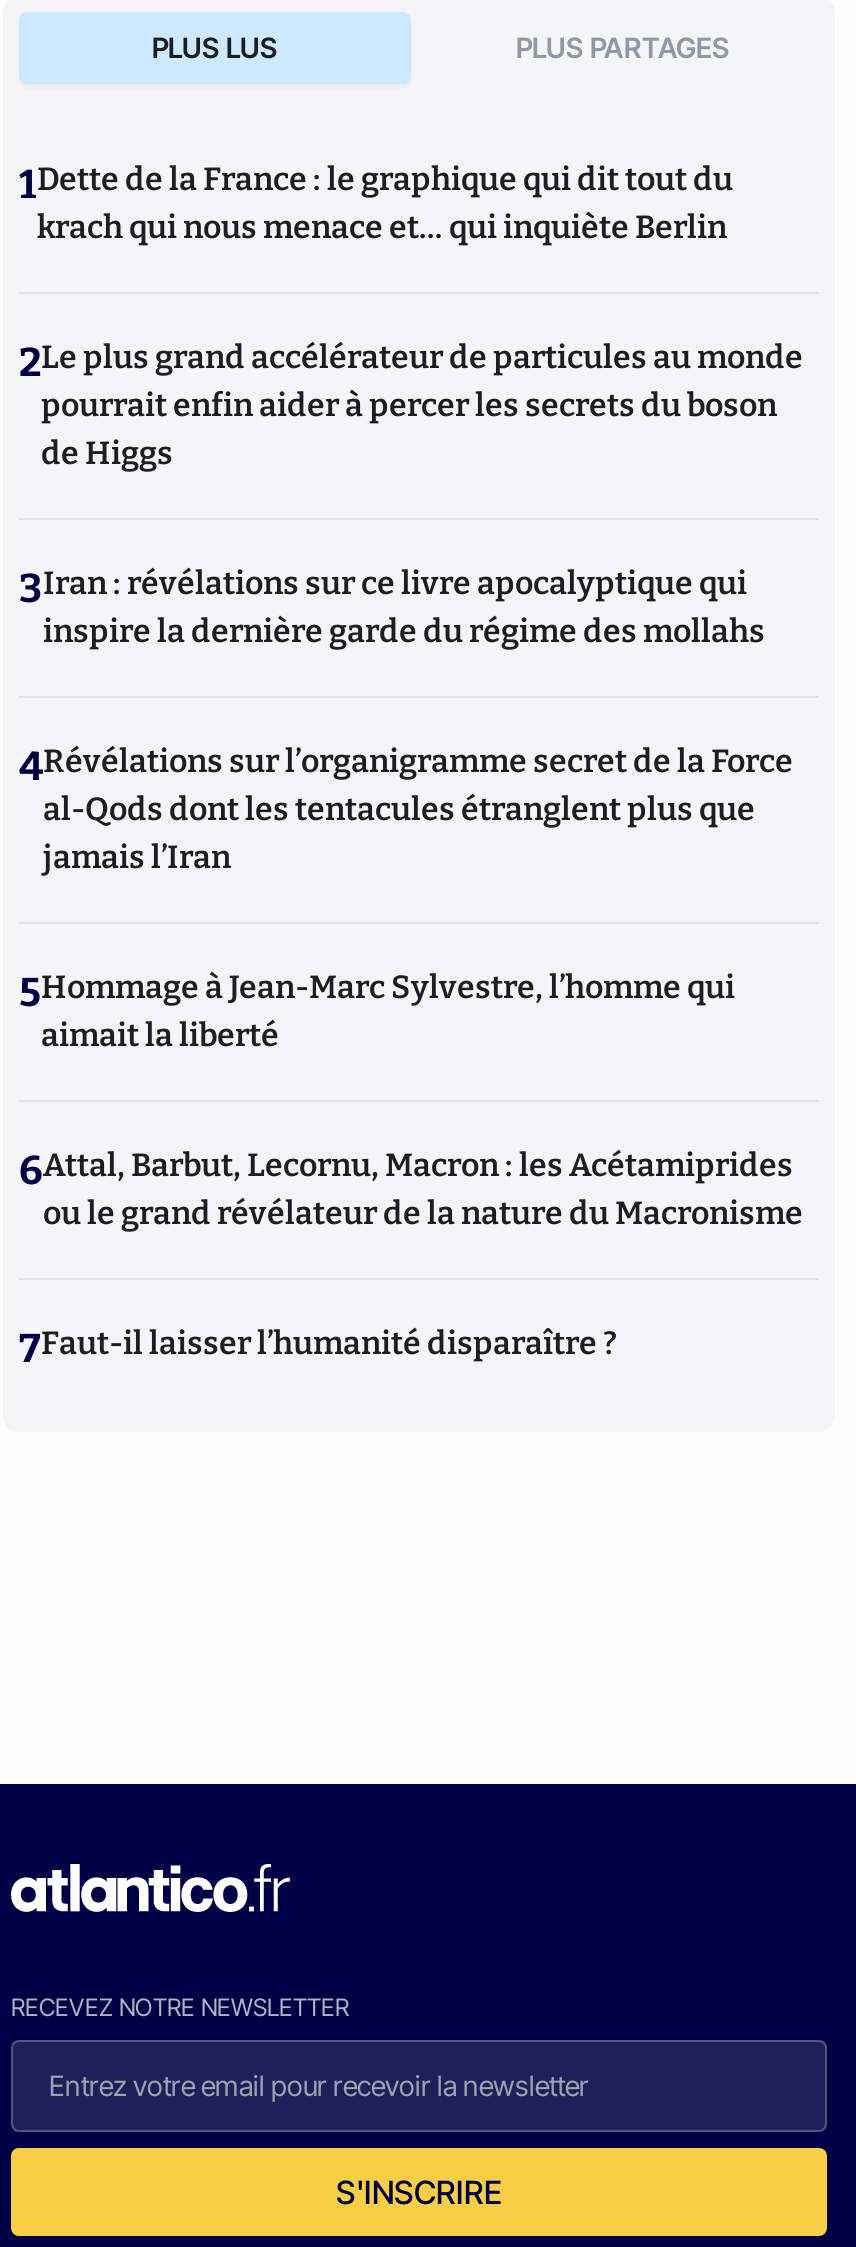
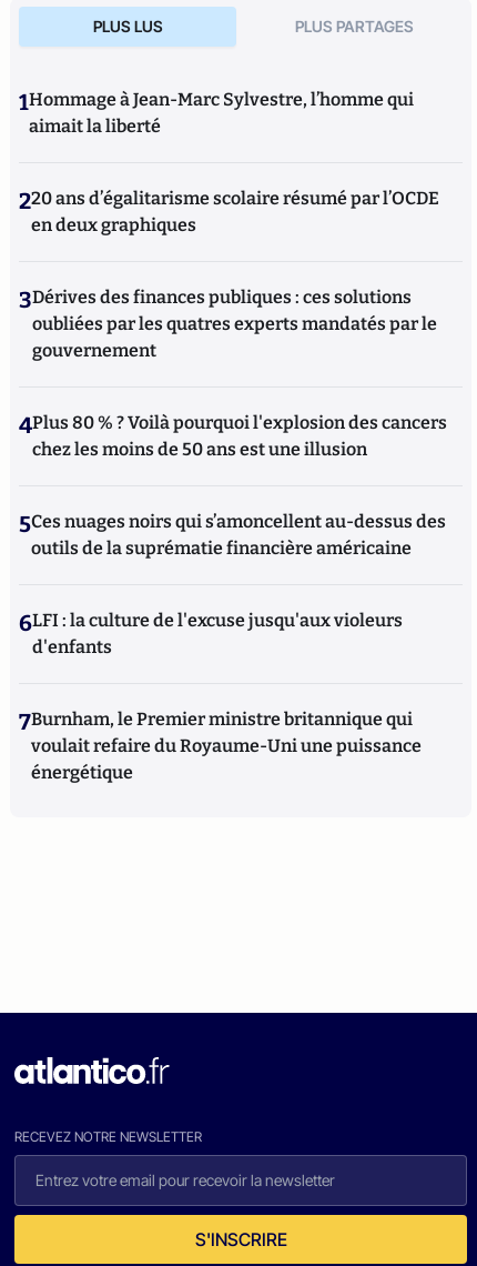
- 1Dette de la France : le graphique qui dit tout du
- krach qui nous menace et… qui inquiète Berlin
- 2Le plus grand accélérateur de particules au monde
- pourrait enfin aider à percer les secrets du boson
- de Higgs
- 3Iran : révélations sur ce livre apocalyptique qui
- inspire la dernière garde du régime des mollahs
- 4Révélations sur l’organigramme secret de la Force
- al-Qods dont les tentacules étranglent plus que
- jamais l’Iran
- 5Hommage à Jean-Marc Sylvestre, l’homme qui
+ 1Hommage à Jean-Marc Sylvestre, l’homme qui

moved up: aimait la liberté

- 6Attal, Barbut, Lecornu, Macron : les Acétamiprides
- ou le grand révélateur de la nature du Macronisme
- 7Faut-il laisser l’humanité disparaître ?
+ 220 ans d’égalitarisme scolaire résumé par l’OCDE
+ en deux graphiques
+ 3Dérives des finances publiques : ces solutions
+ oubliées par les quatres experts mandatés par le
+ gouvernement
+ 4Plus 80 % ? Voilà pourquoi l'explosion des cancers
+ chez les moins de 50 ans est une illusion
+ 5Ces nuages noirs qui s’amoncellent au-dessus des
+ outils de la suprématie financière américaine
+ 6LFI : la culture de l'excuse jusqu'aux violeurs
+ d'enfants
+ 7Burnham, le Premier ministre britannique qui
+ voulait refaire du Royaume-Uni une puissance
+ énergétique
